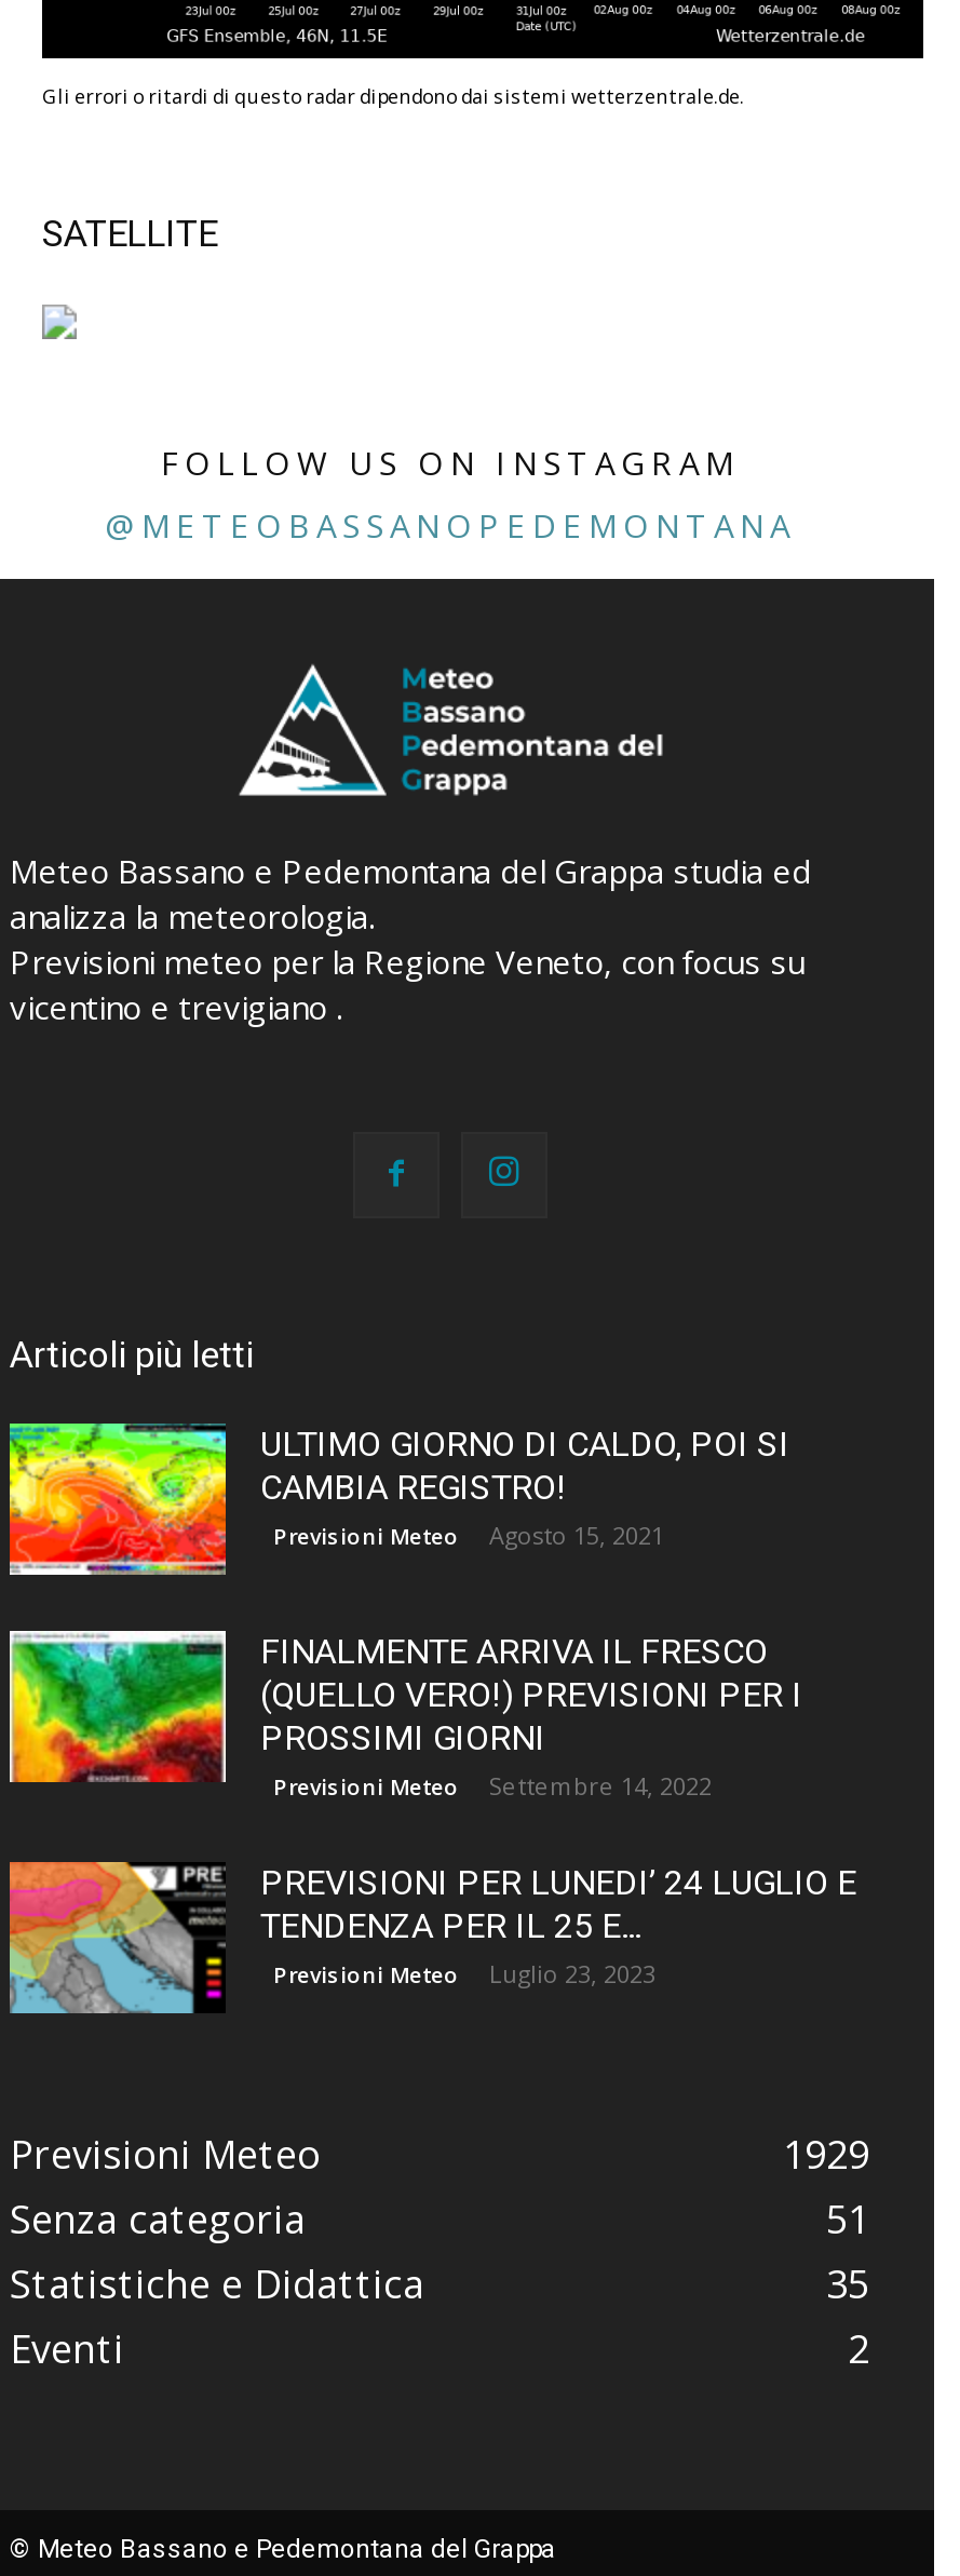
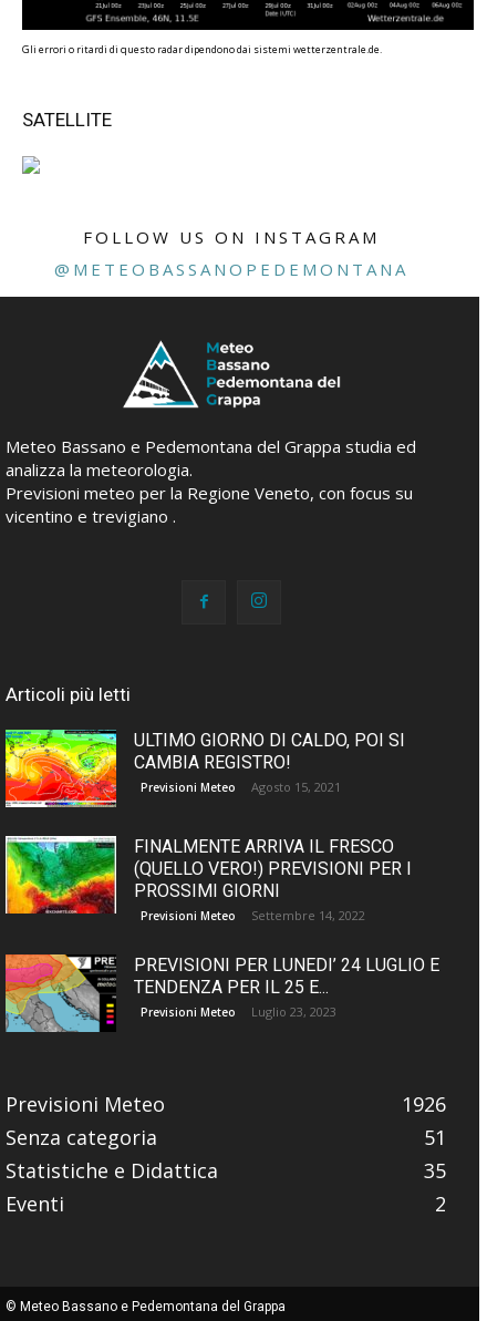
- 1929
+ 1926
